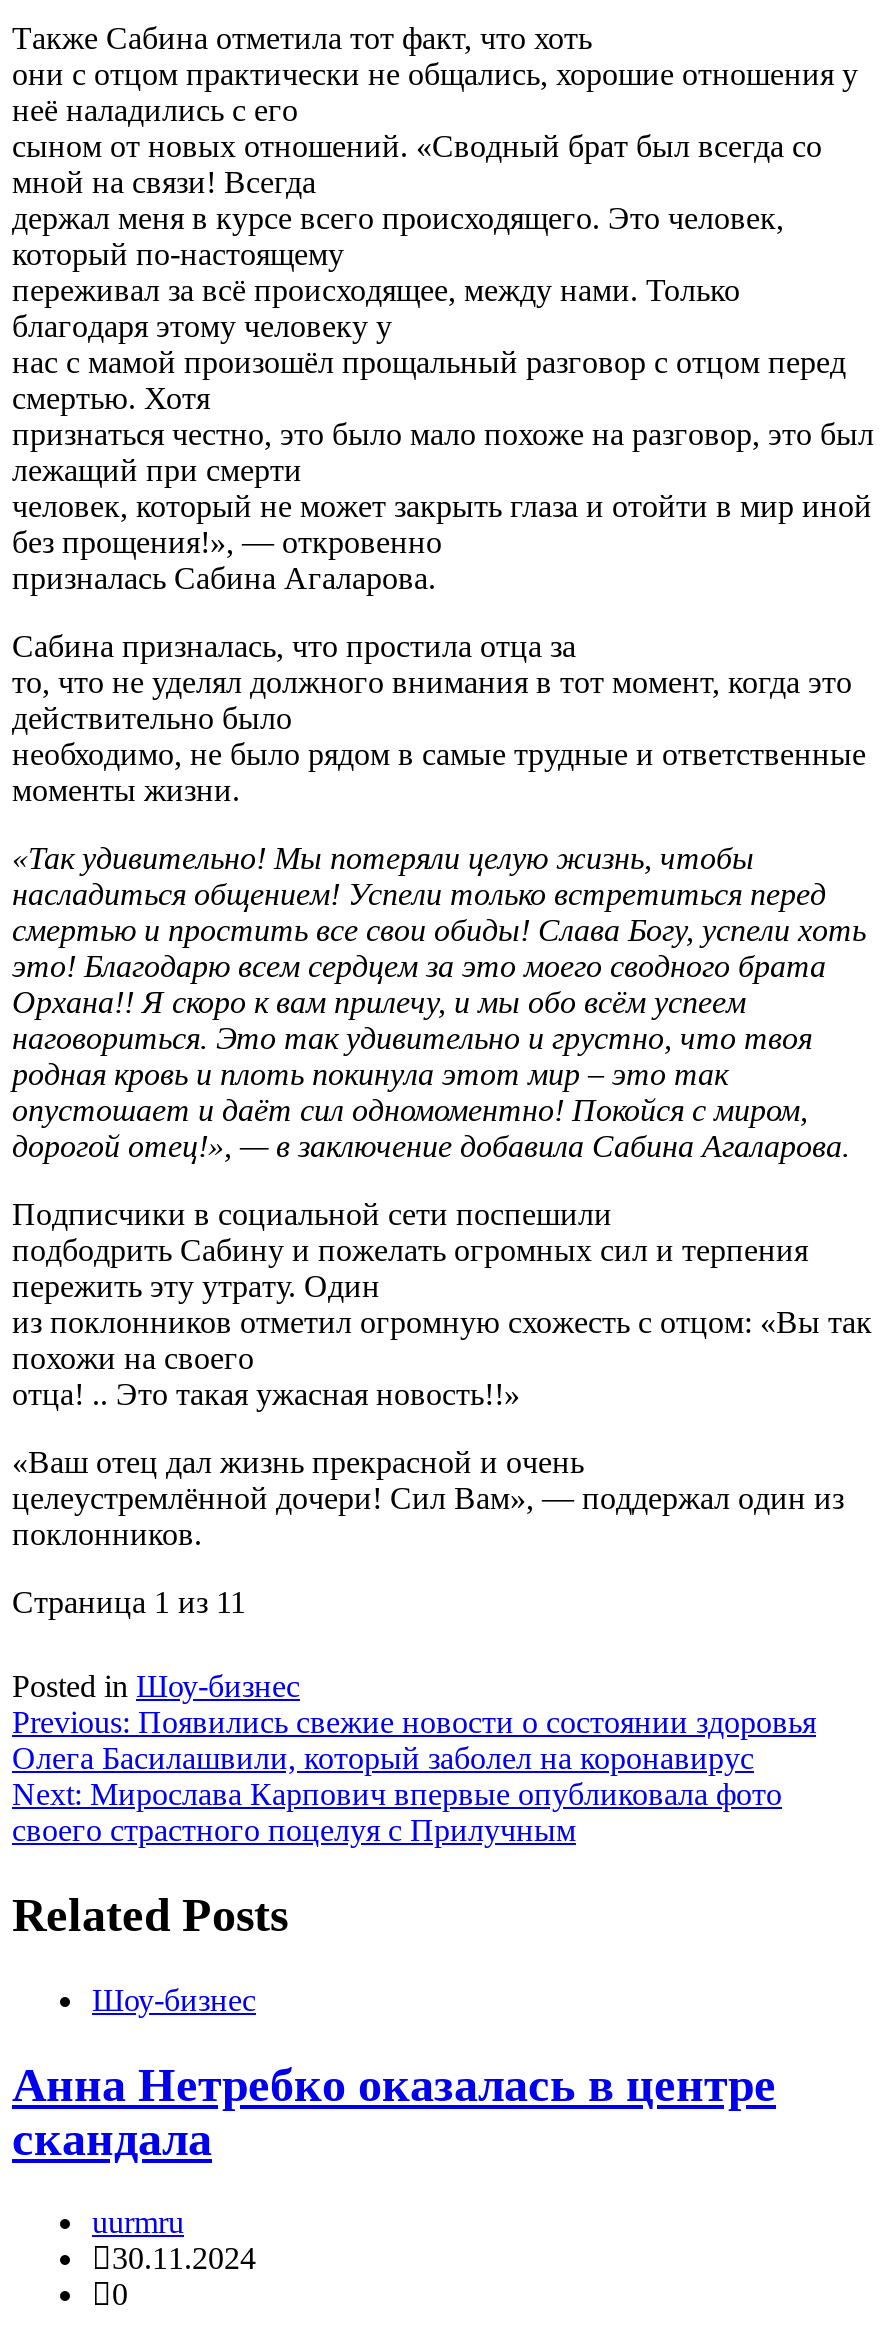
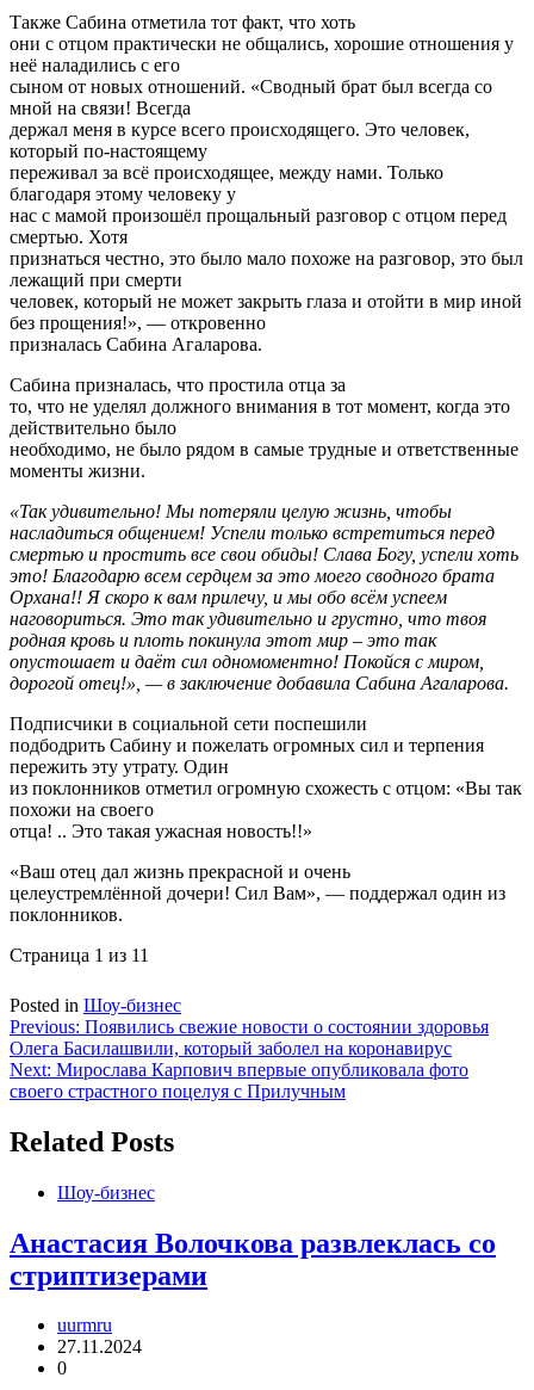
- Анна Нетребко оказалась в центре
- скандала
+ Анастасия Волочкова развлеклась со
+ стриптизерами

- 30.11.2024
+ 27.11.2024
